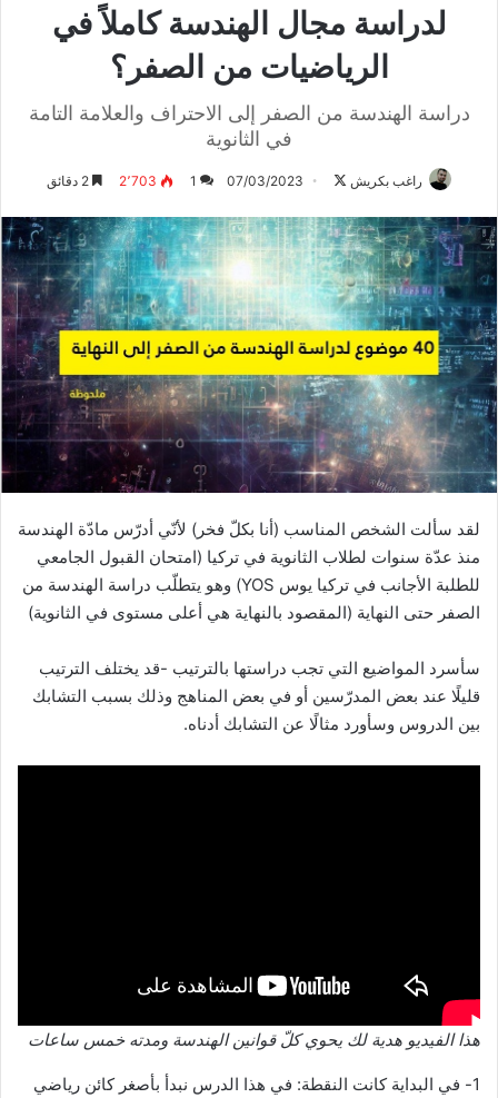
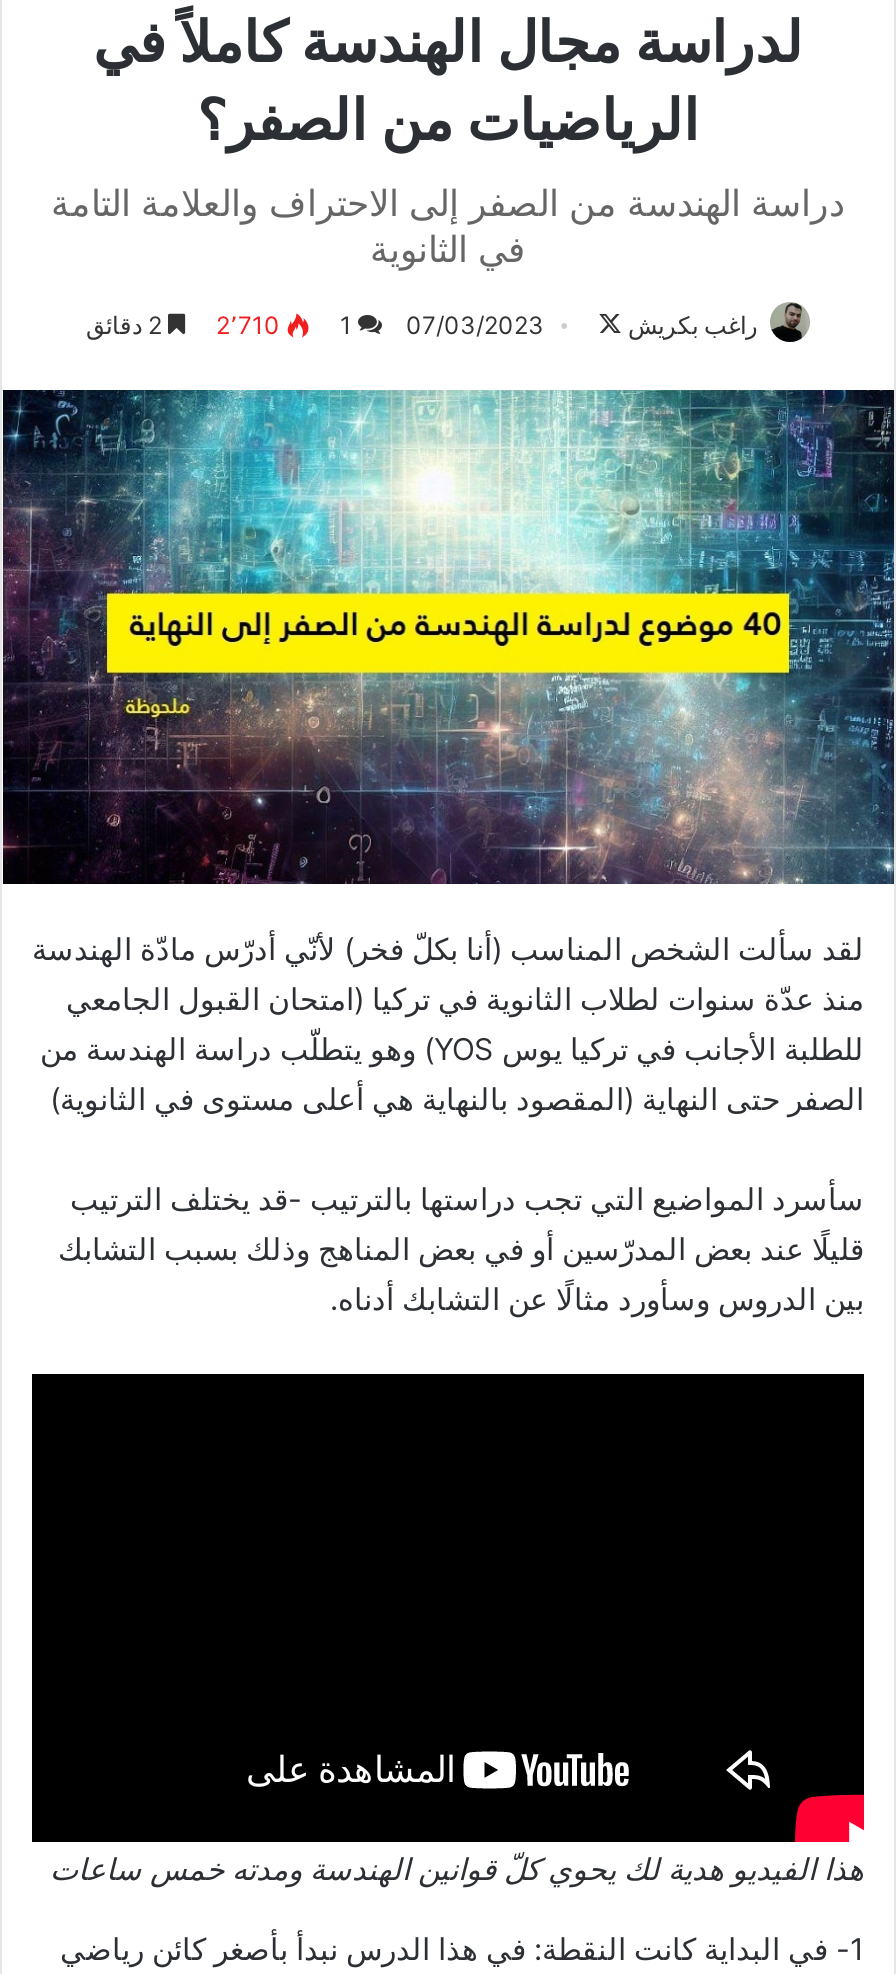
- 2٬703
+ 2٬710
